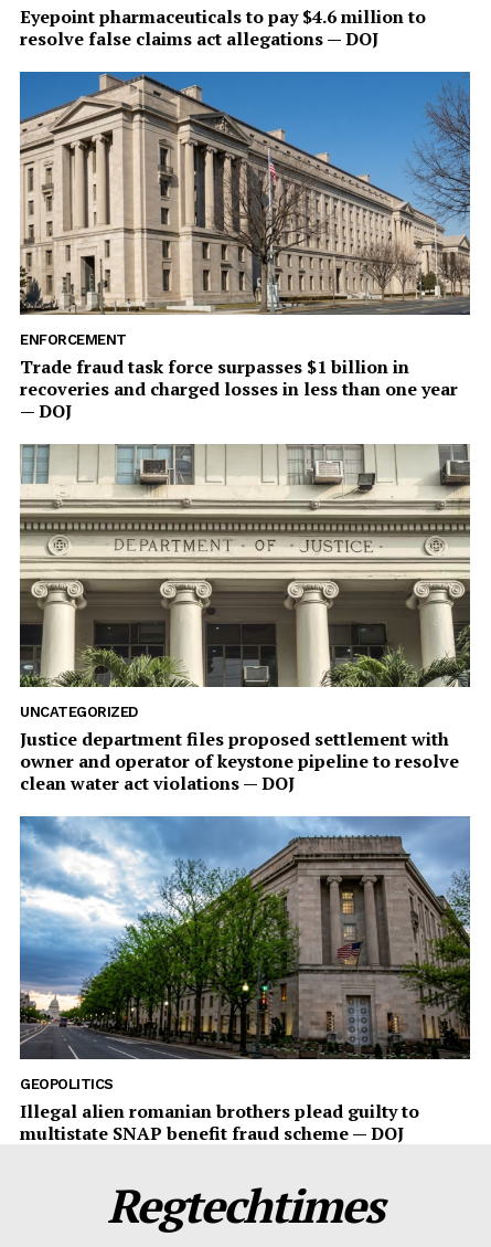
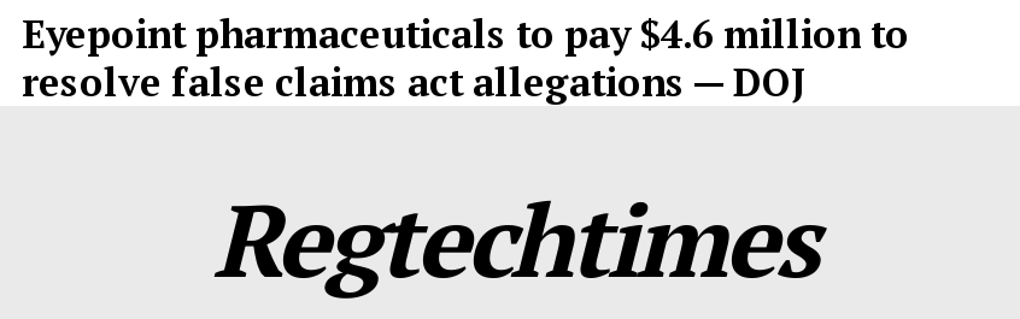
- [image]
- ENFORCEMENT
- Trade fraud task force surpasses $1 billion in
- recoveries and charged losses in less than one year
- — DOJ

- [image]
- UNCATEGORIZED
- Justice department files proposed settlement with
- owner and operator of keystone pipeline to resolve
- clean water act violations — DOJ

- [image]
- GEOPOLITICS
- Illegal alien romanian brothers plead guilty to
- multistate SNAP benefit fraud scheme — DOJ
